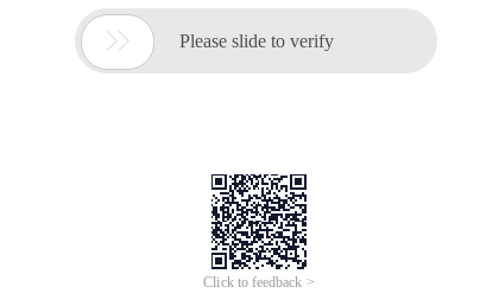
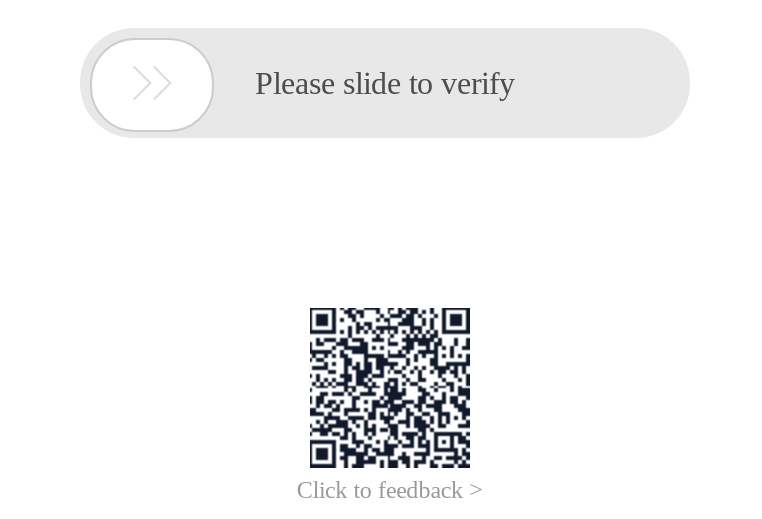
- [image]
+ [image]
